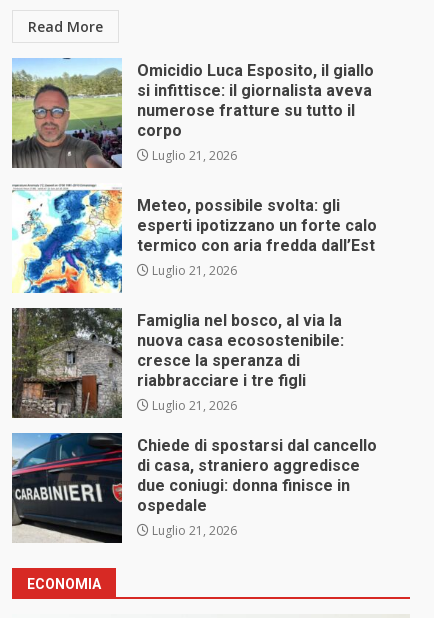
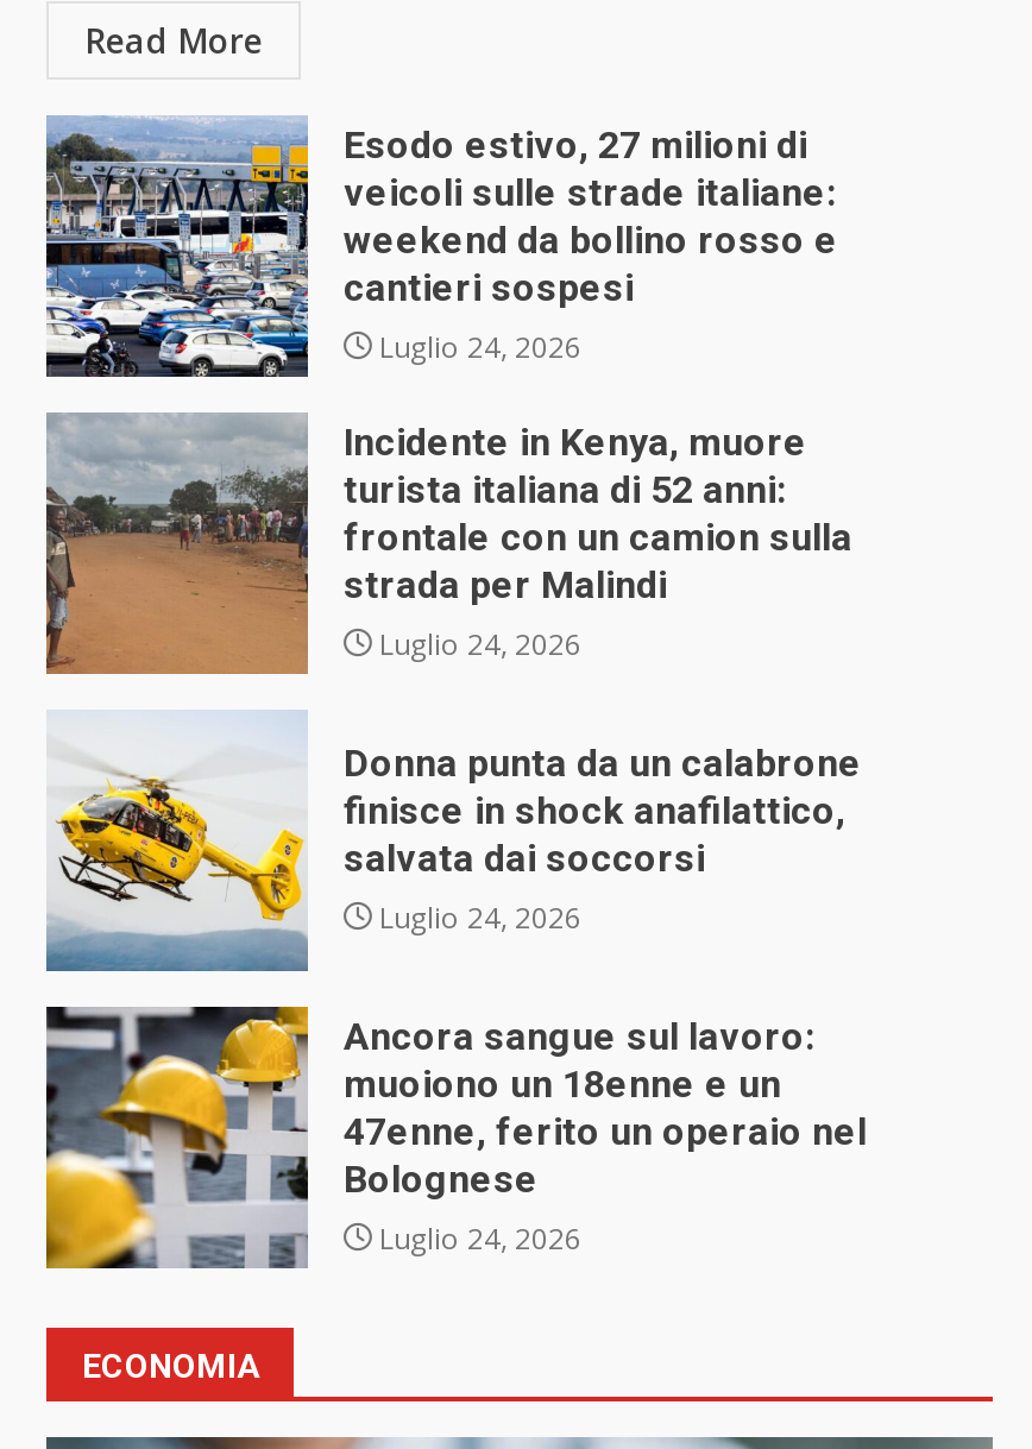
- [image]
- Omicidio Luca Esposito, il giallo
- si infittisce: il giornalista aveva
- numerose fratture su tutto il
- corpo
- Luglio 21, 2026
+ [image]
+ Esodo estivo, 27 milioni di
+ veicoli sulle strade italiane:
+ weekend da bollino rosso e
+ cantieri sospesi
+ Luglio 24, 2026

- [image]
- Meteo, possibile svolta: gli
- esperti ipotizzano un forte calo
- termico con aria fredda dall’Est
- Luglio 21, 2026
+ [image]
+ Incidente in Kenya, muore
+ turista italiana di 52 anni:
+ frontale con un camion sulla
+ strada per Malindi
+ Luglio 24, 2026

- [image]
- Famiglia nel bosco, al via la
- nuova casa ecosostenibile:
- cresce la speranza di
- riabbracciare i tre figli
- Luglio 21, 2026
+ [image]
+ Donna punta da un calabrone
+ finisce in shock anafilattico,
+ salvata dai soccorsi
+ Luglio 24, 2026

- [image]
- Chiede di spostarsi dal cancello
- di casa, straniero aggredisce
- due coniugi: donna finisce in
- ospedale
- Luglio 21, 2026
+ [image]
+ Ancora sangue sul lavoro:
+ muoiono un 18enne e un
+ 47enne, ferito un operaio nel
+ Bolognese
+ Luglio 24, 2026
